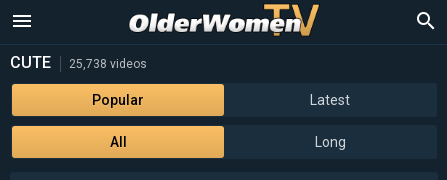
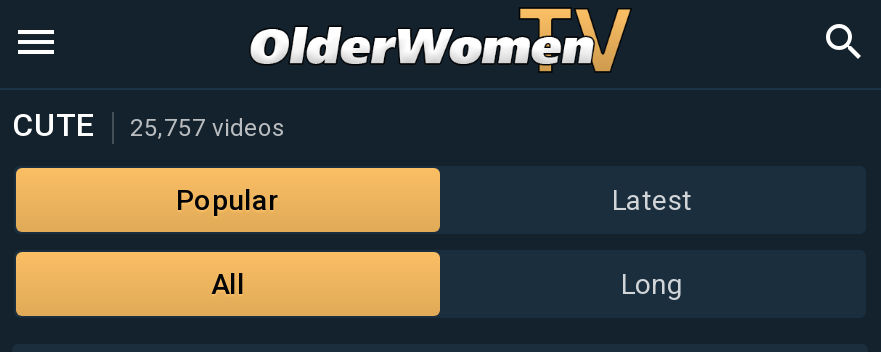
- CUTE 25,738 videos
+ CUTE 25,757 videos
